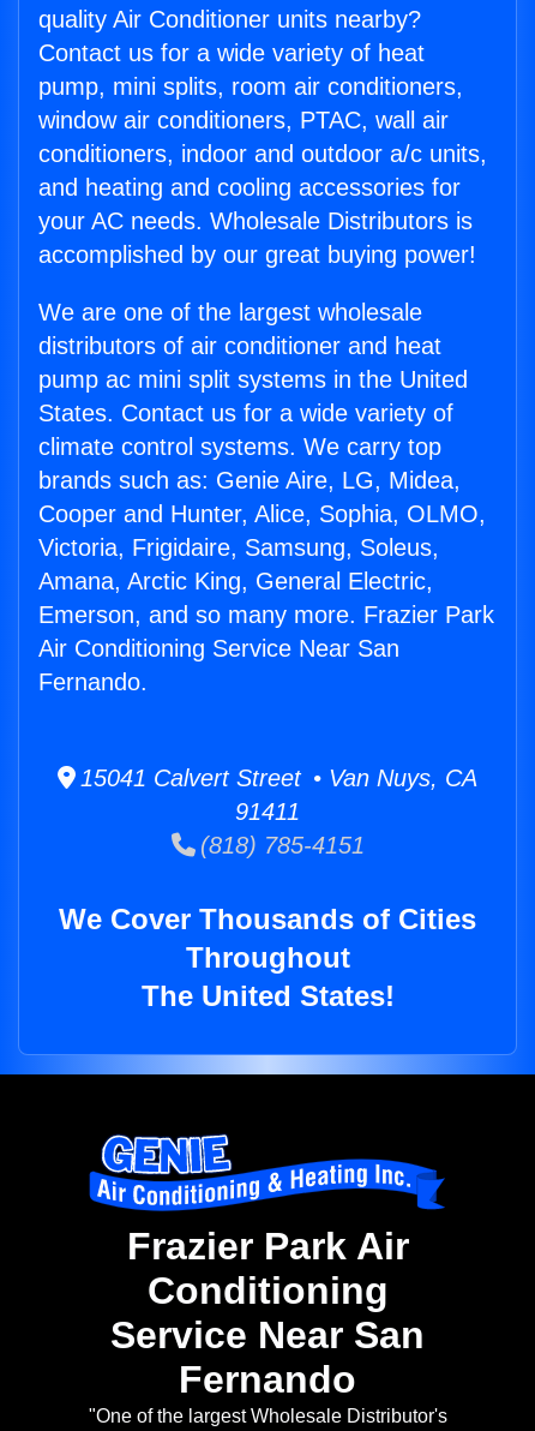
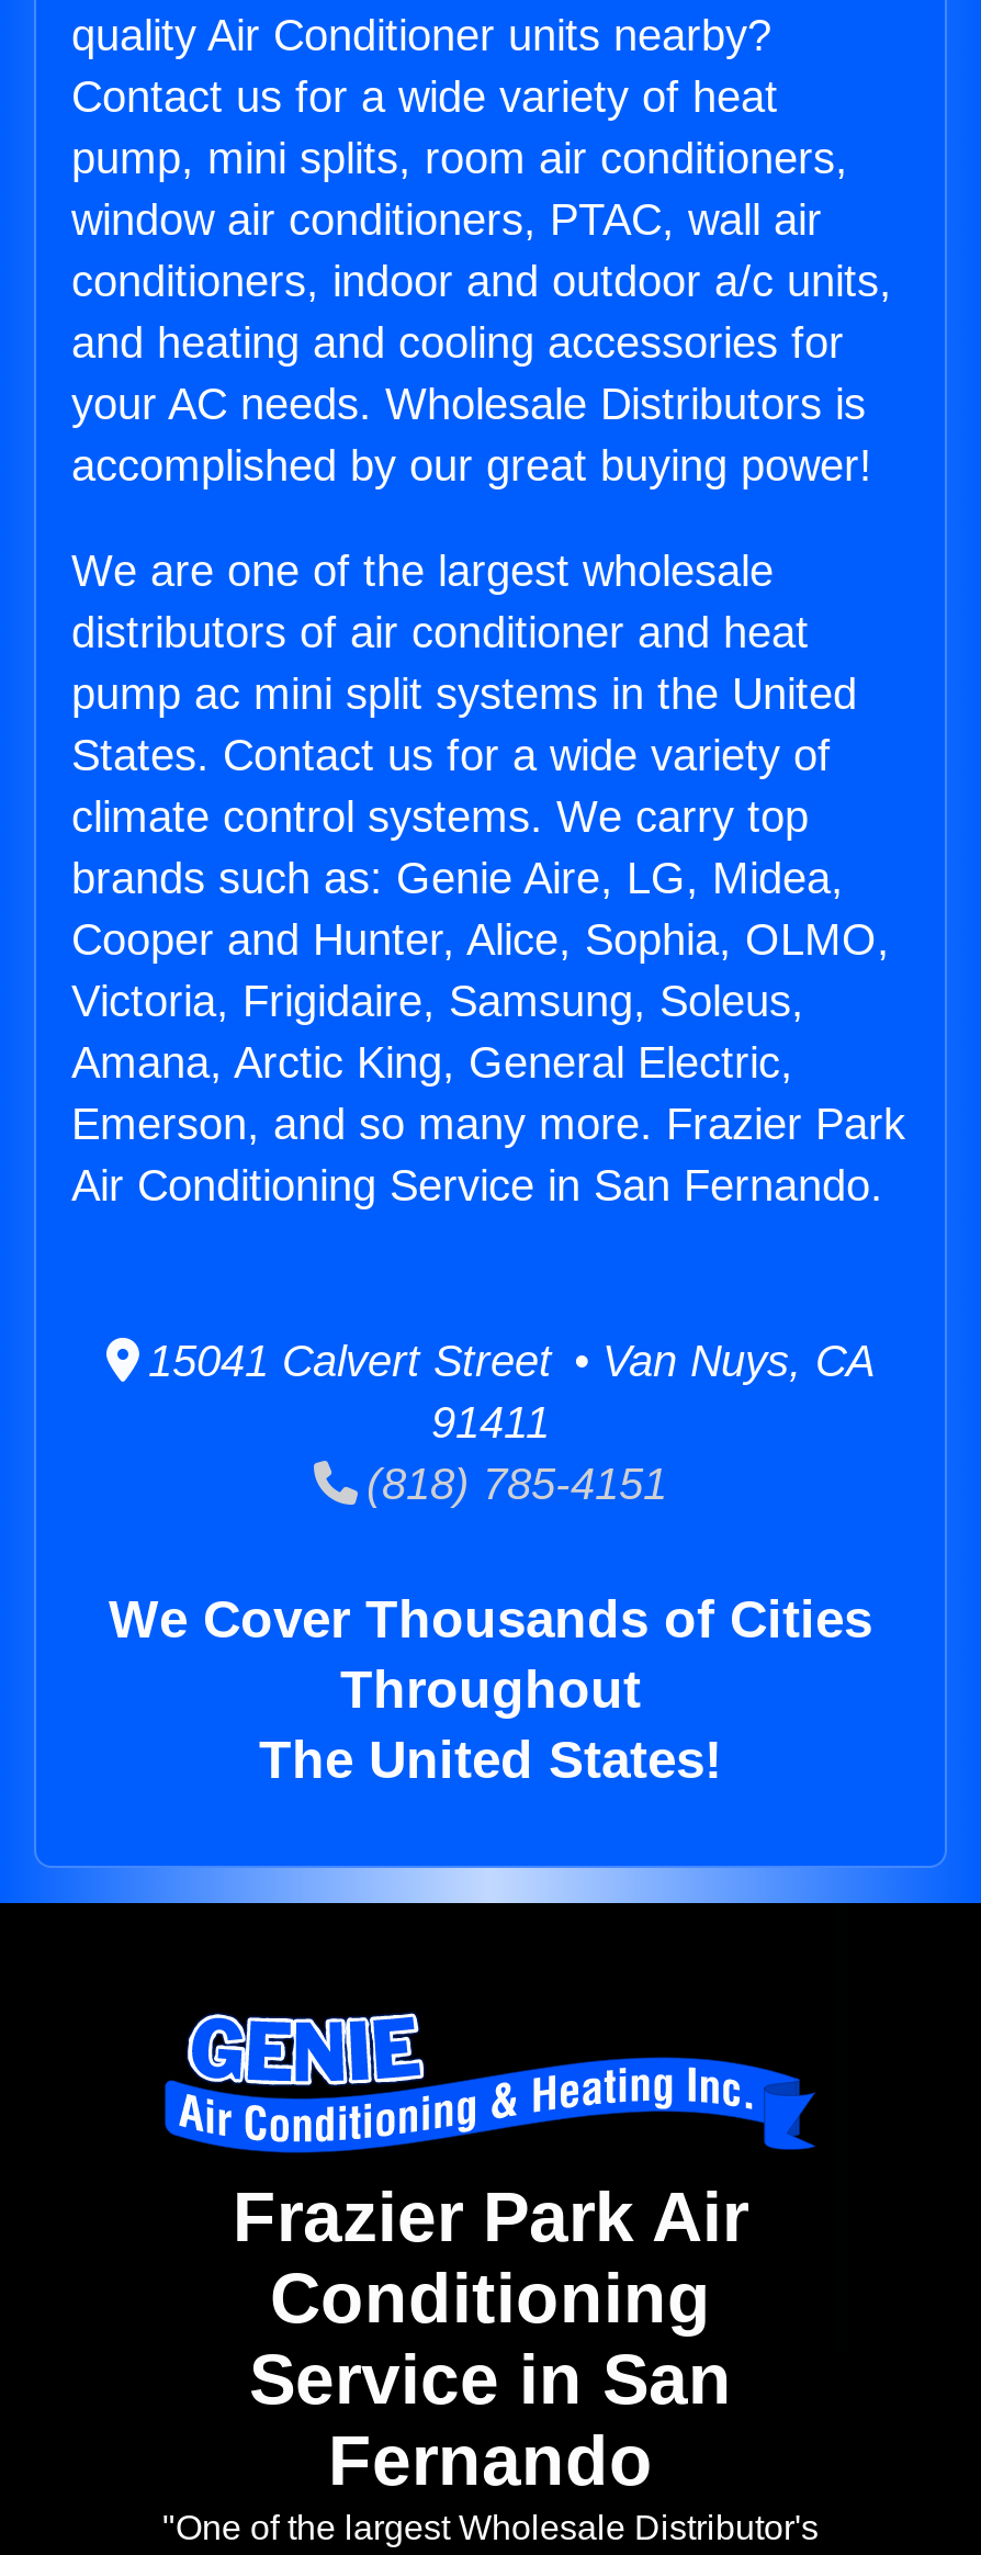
- Air Conditioning Service Near San
- Fernando.
+ Air Conditioning Service in San Fernando.

- Service Near San
+ Service in San
